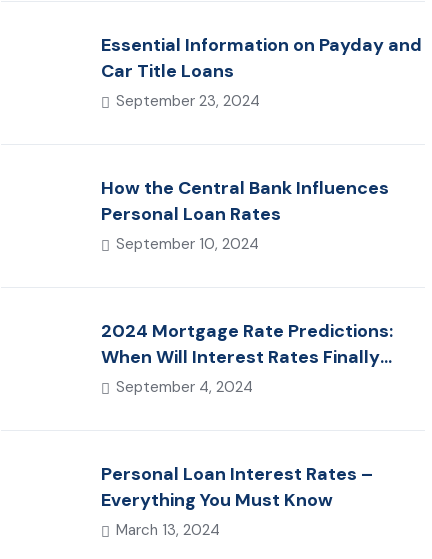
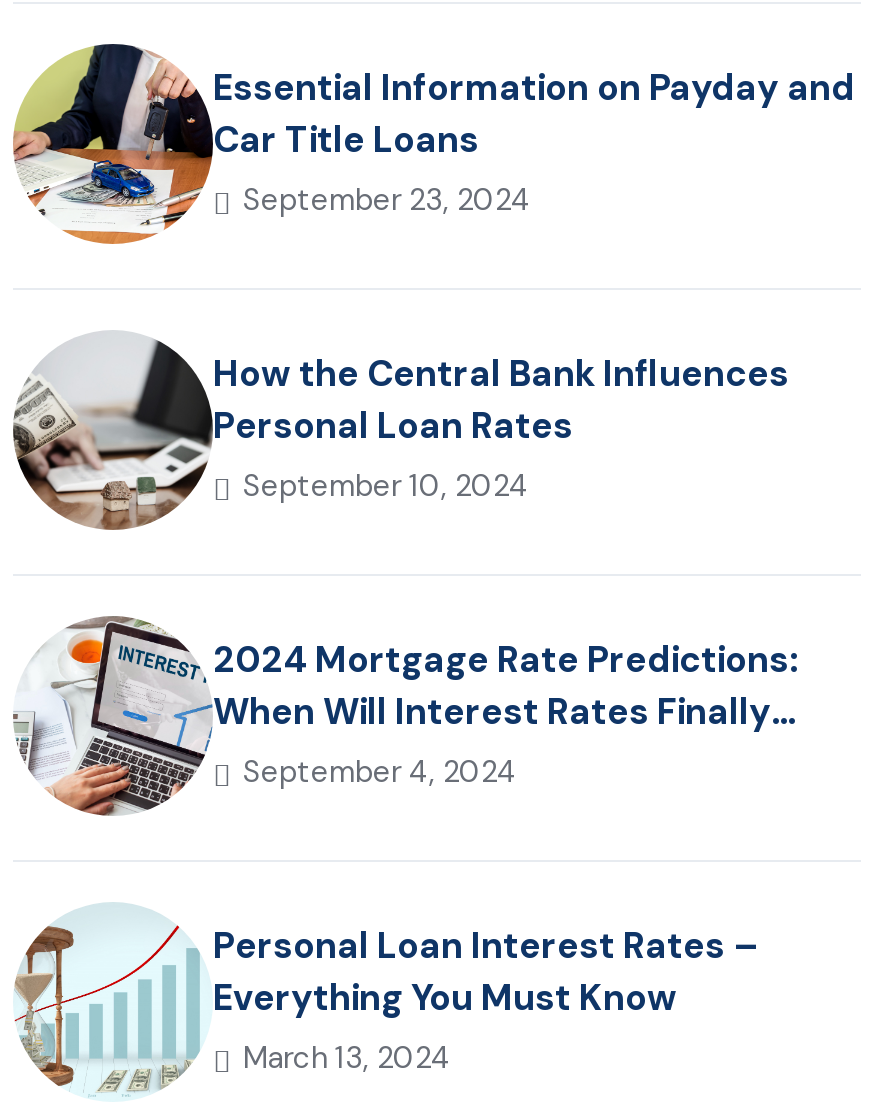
+ [image]

+ [image]

+ [image]

+ [image]
